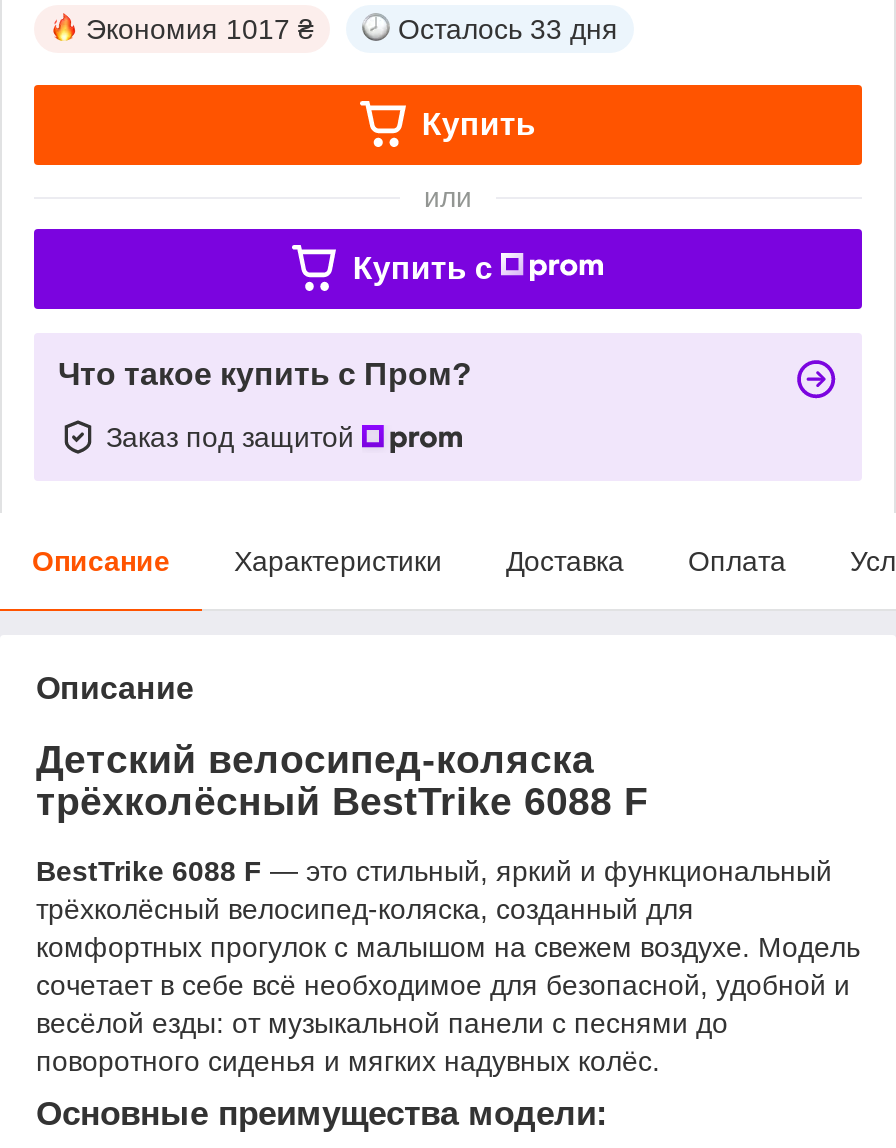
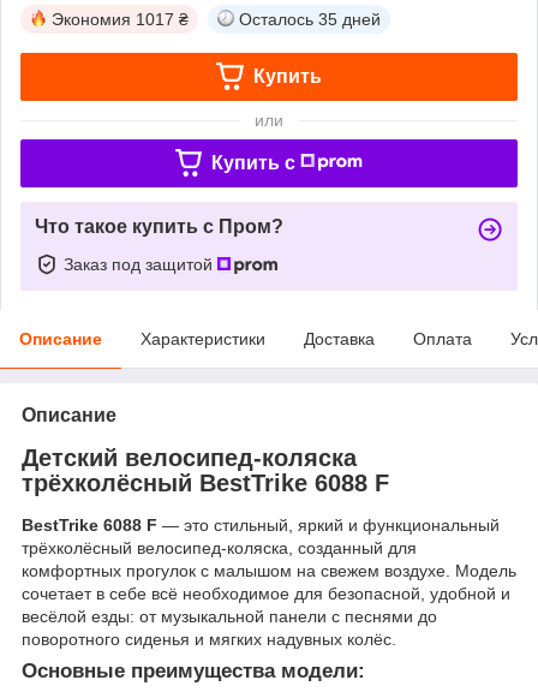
- Осталось 33 дня
+ Осталось 35 дней
